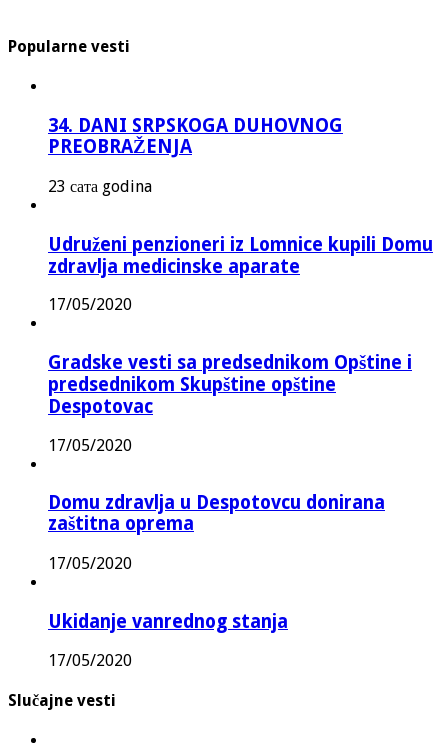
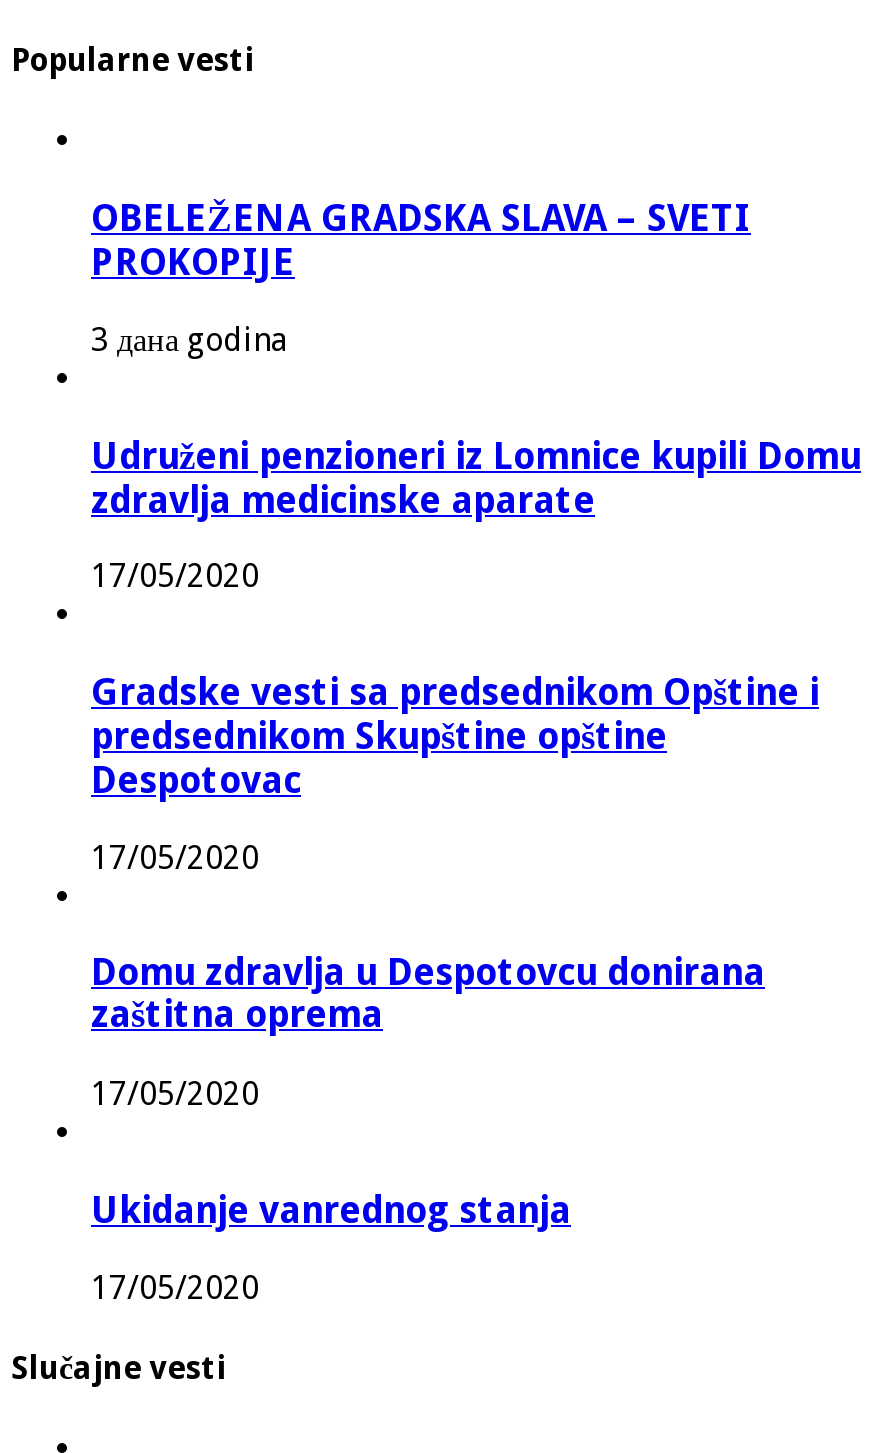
- 34. DANI SRPSKOGA DUHOVNOG
- PREOBRAŽENJA
+ OBELEŽENA GRADSKA SLAVA – SVETI
+ PROKOPIJE

- 23 сата godina
+ 3 дана godina
